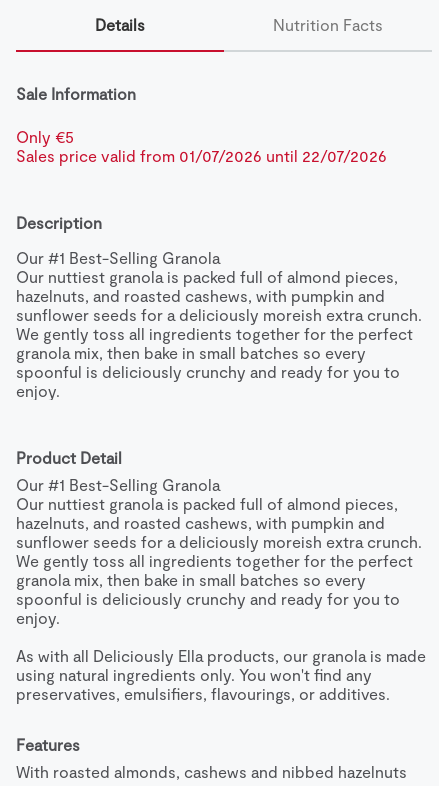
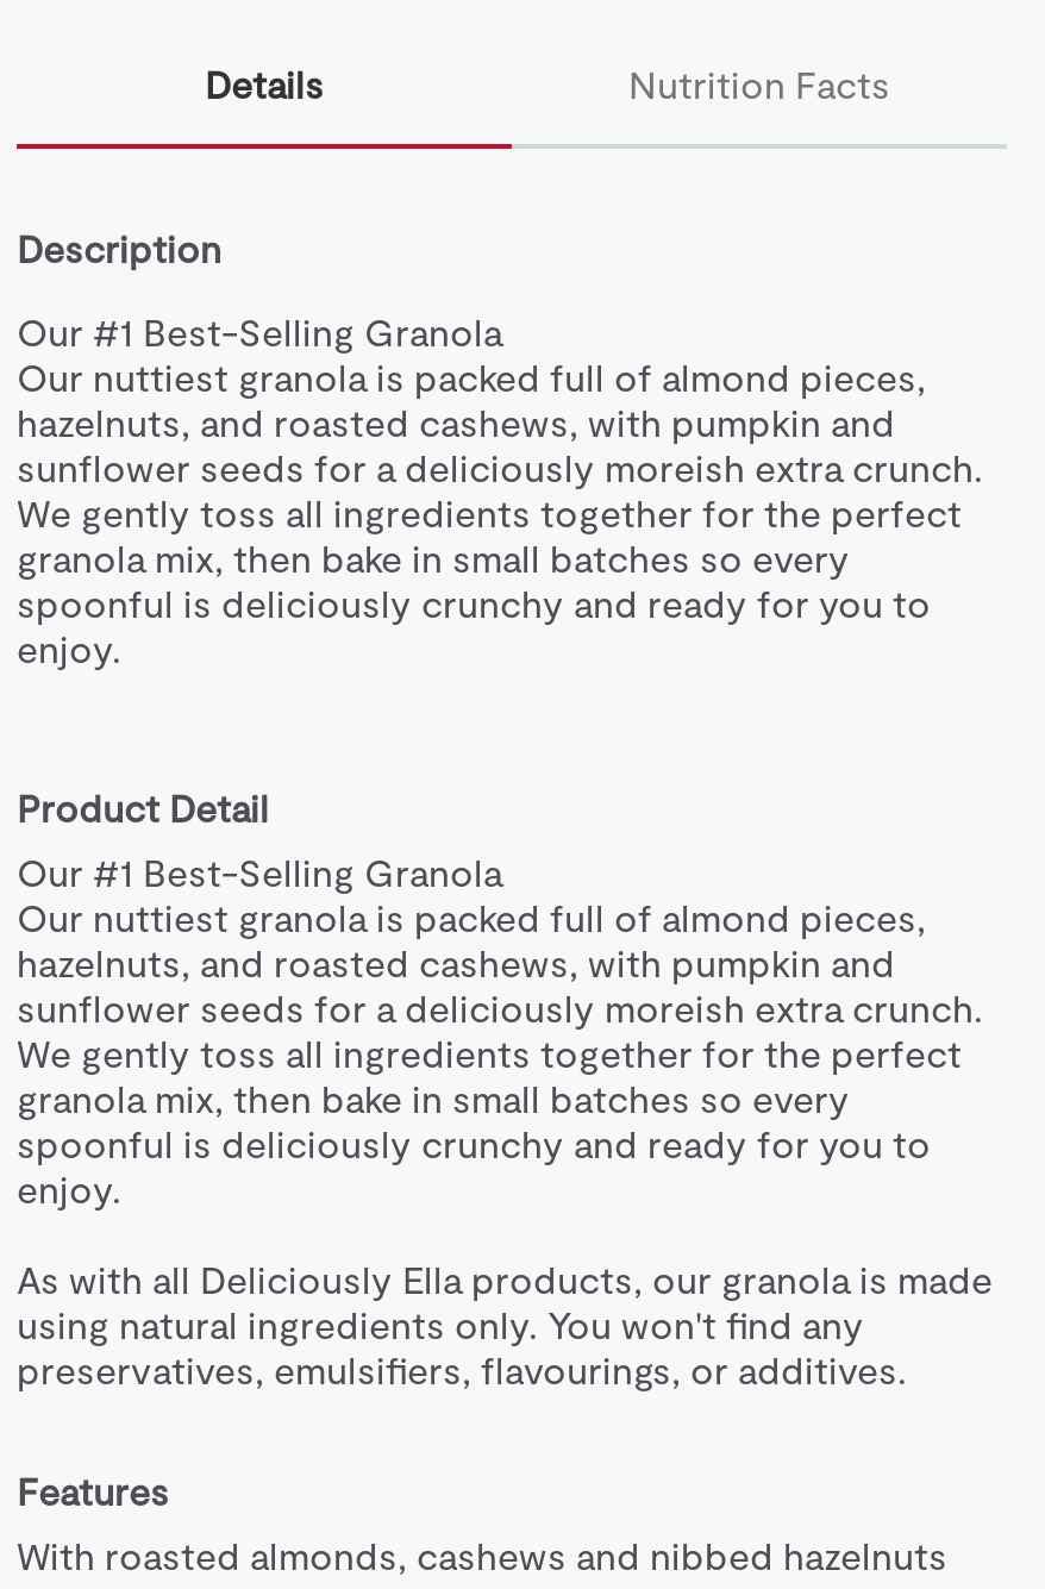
- Sale Information
- Only €5
- Sales price valid from 01/07/2026 until 22/07/2026
